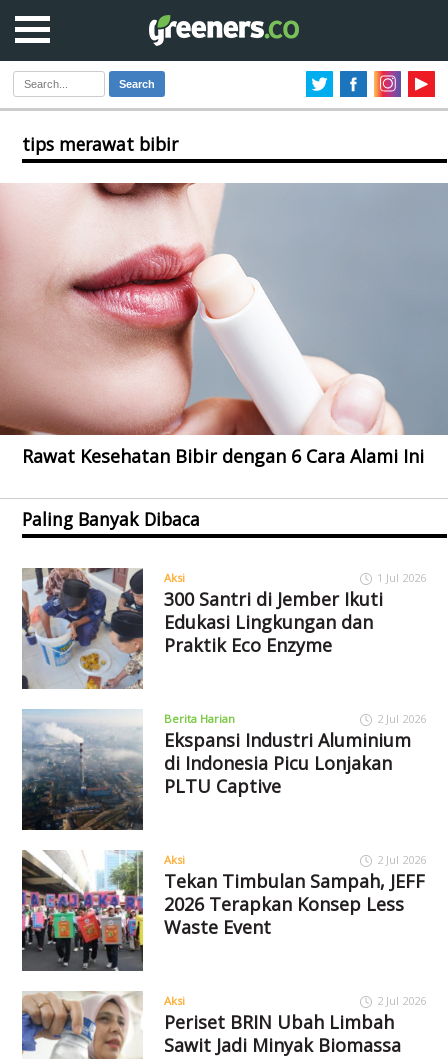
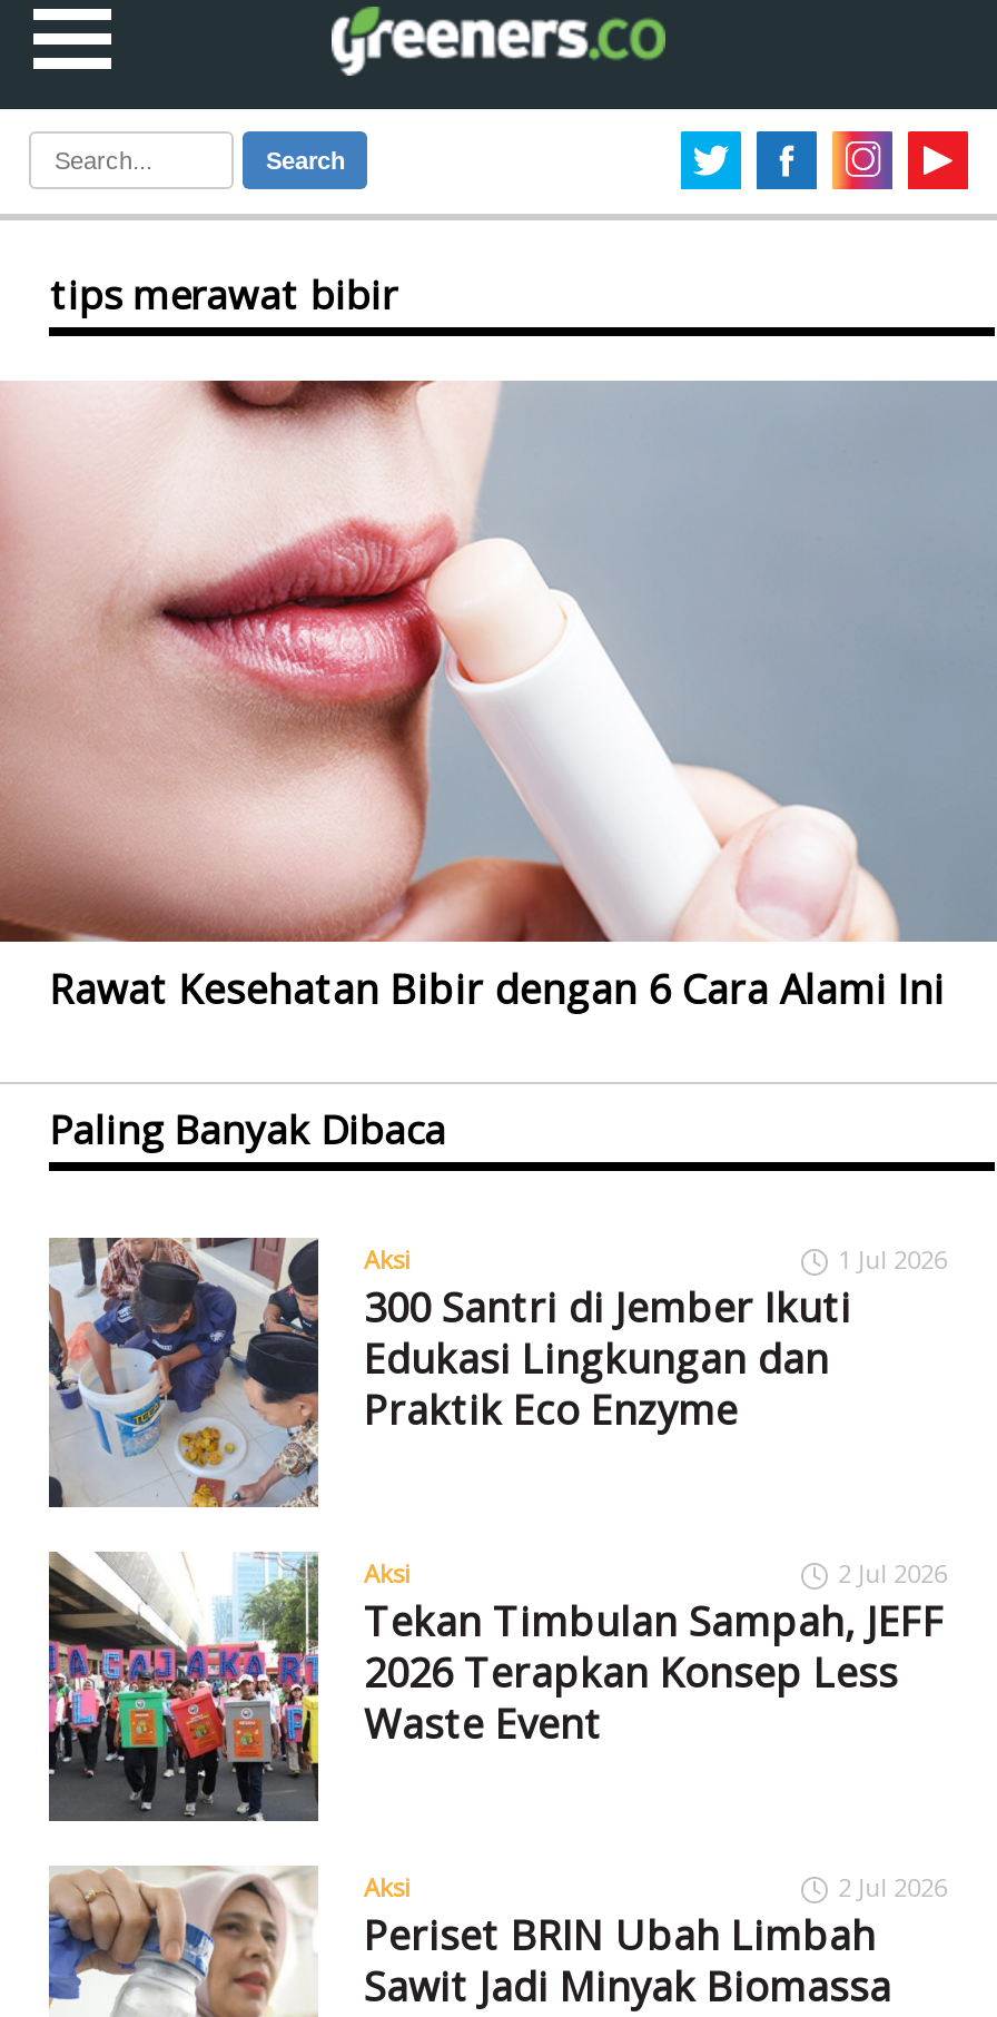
- [image]
- Berita Harian
- 2 Jul 2026
- Ekspansi Industri Aluminium
- di Indonesia Picu Lonjakan
- PLTU Captive
